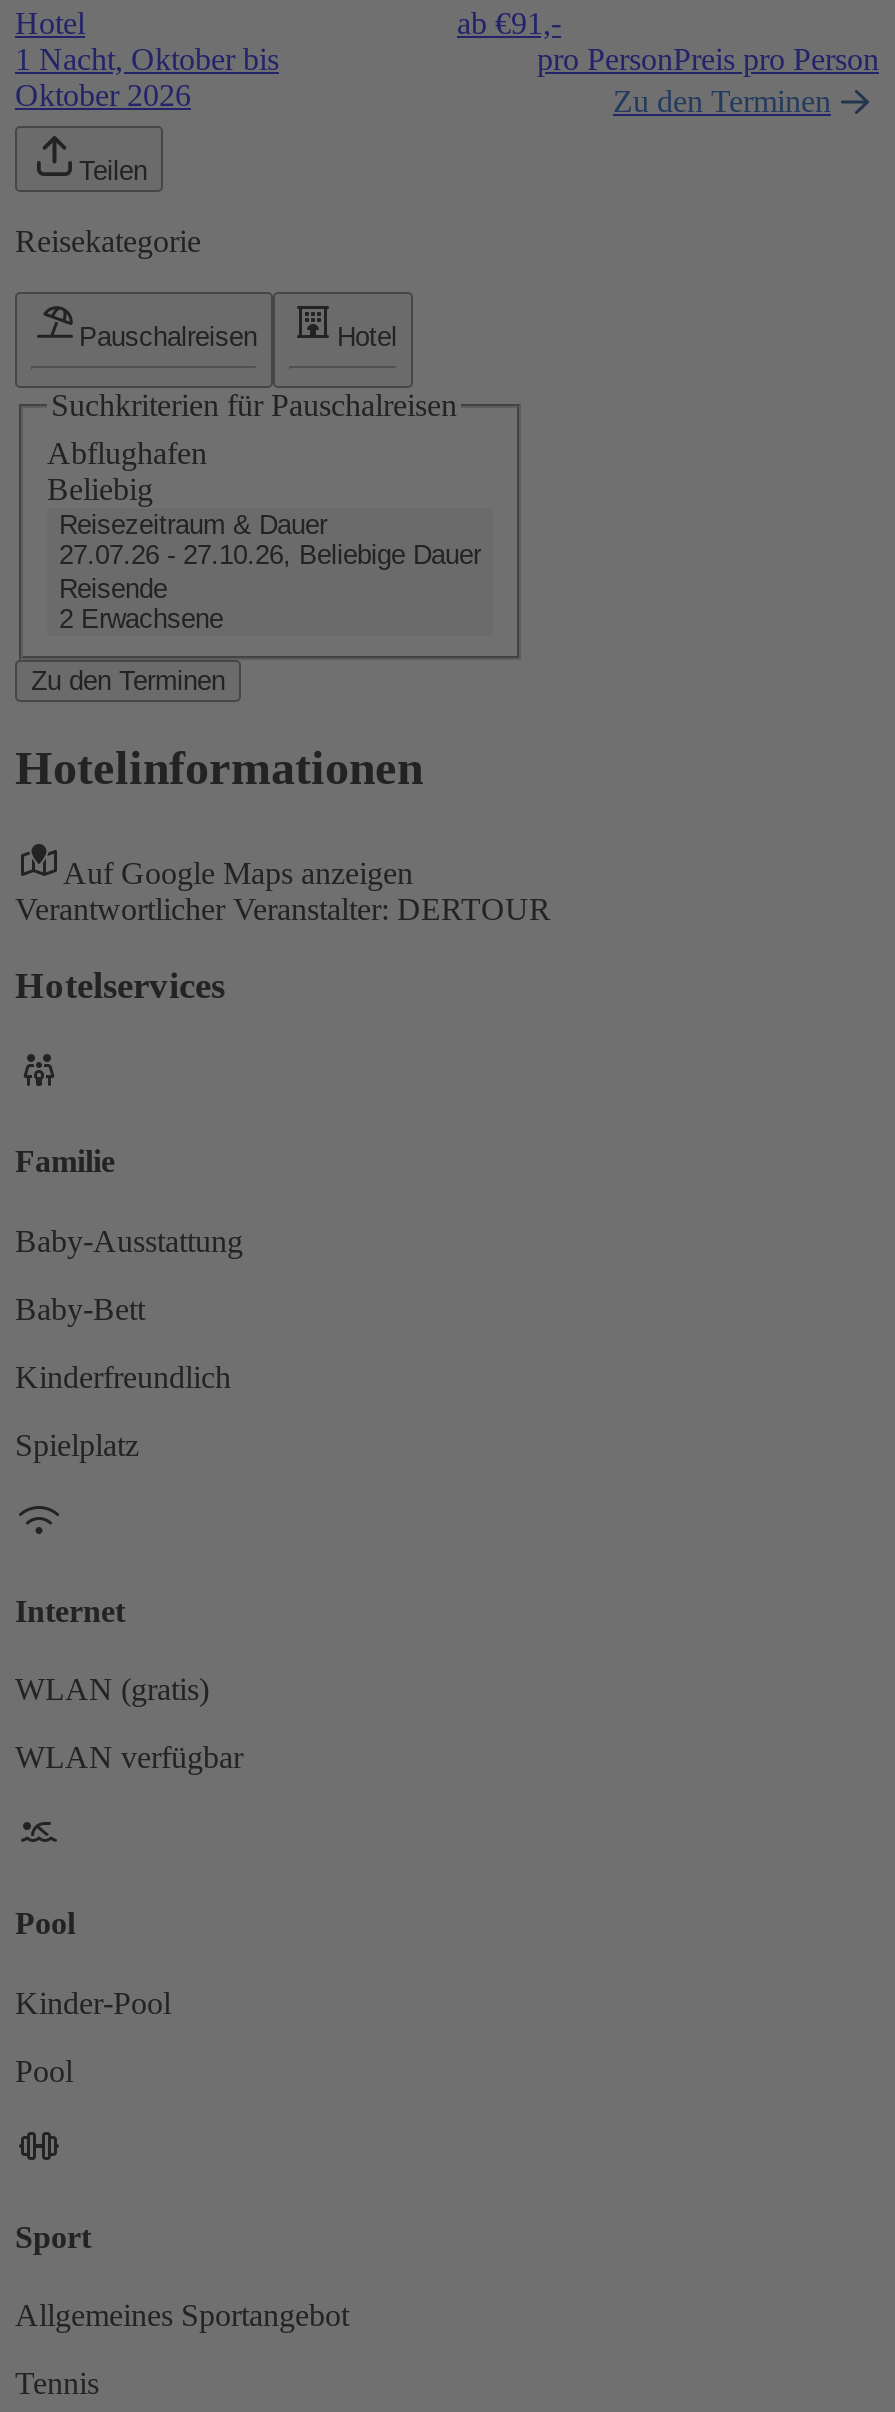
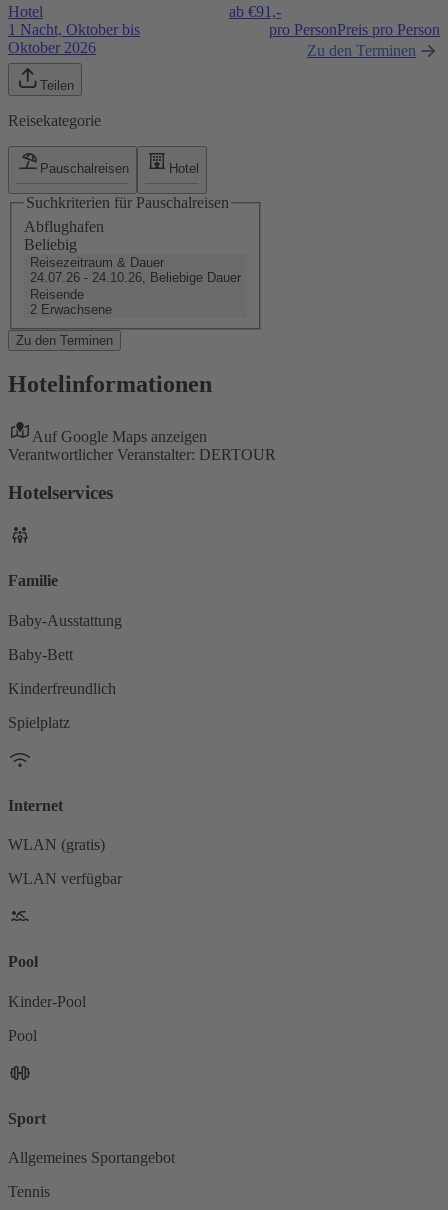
- 27.07.26 - 27.10.26, Beliebige Dauer
+ 24.07.26 - 24.10.26, Beliebige Dauer
